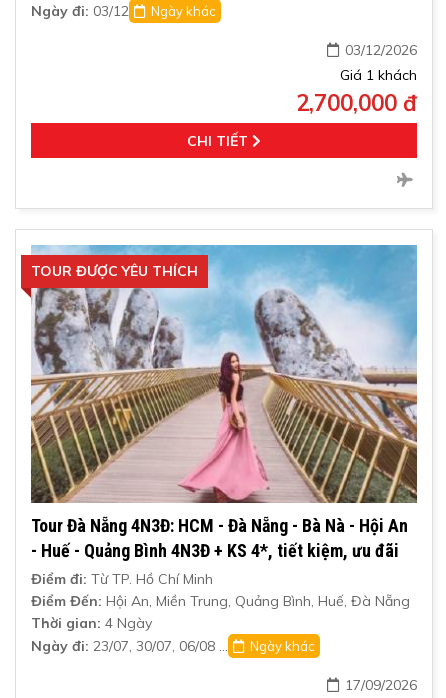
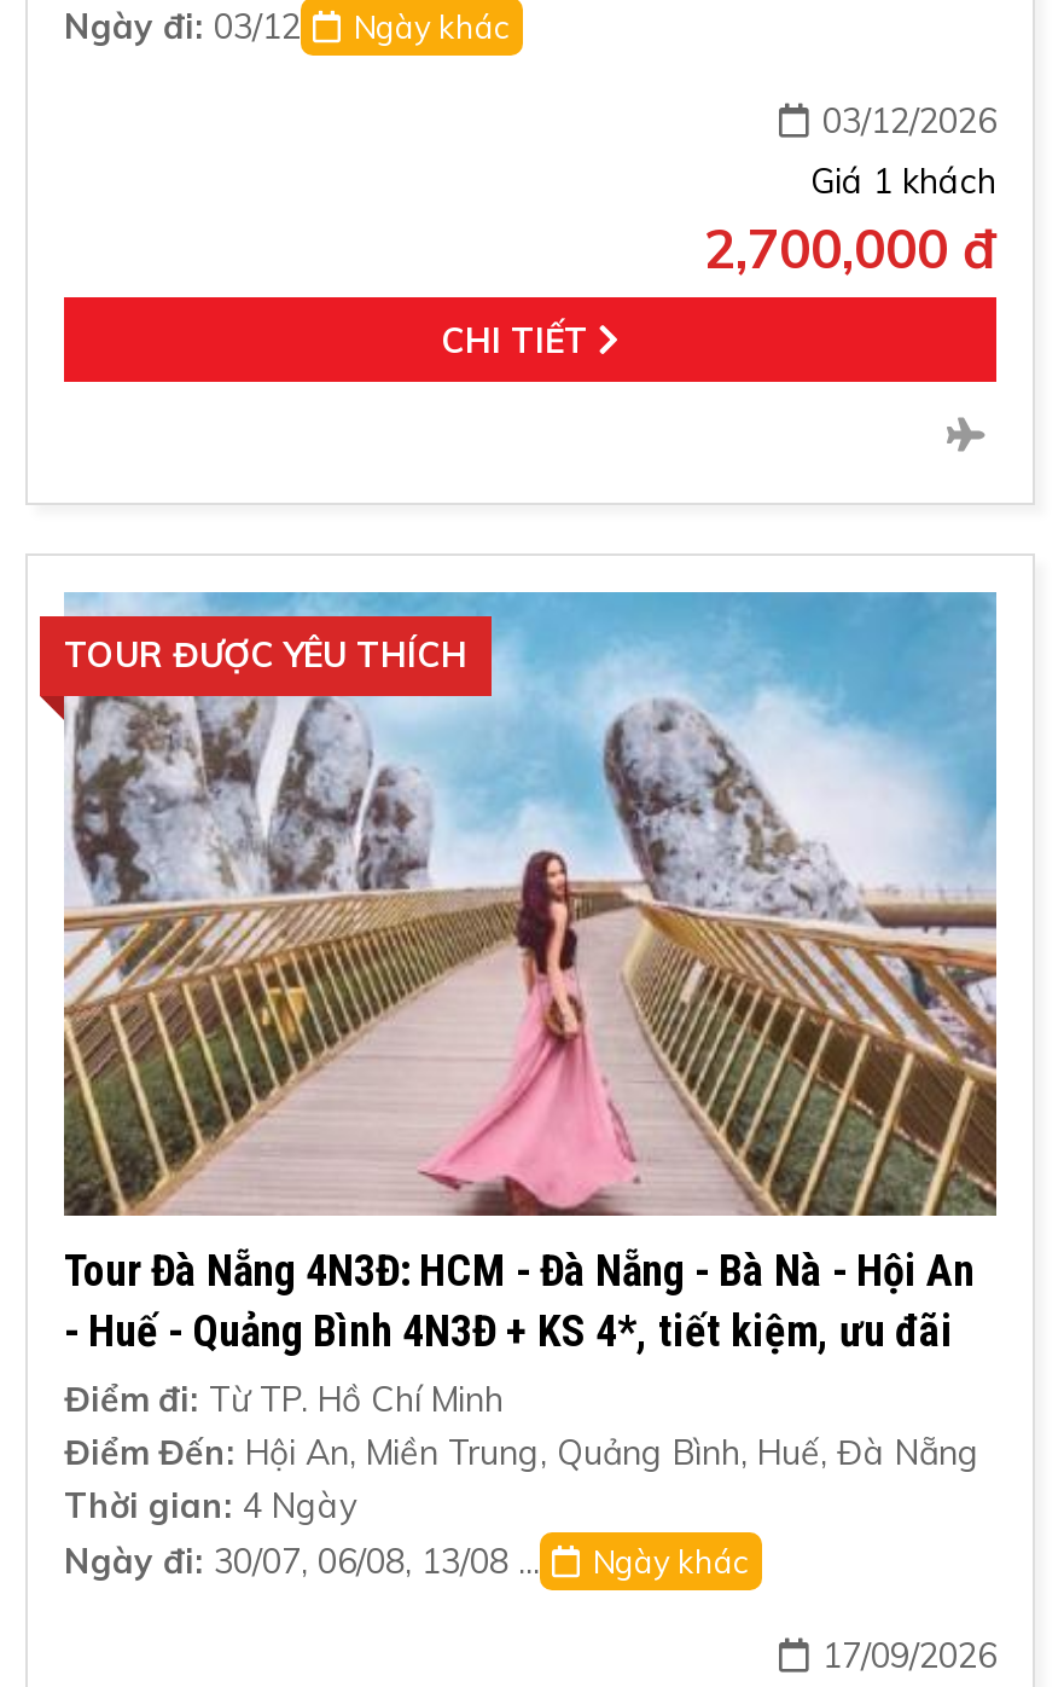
- Ngày đi: 23/07, 30/07, 06/08 ... Ngày khác
+ Ngày đi: 30/07, 06/08, 13/08 ... Ngày khác
